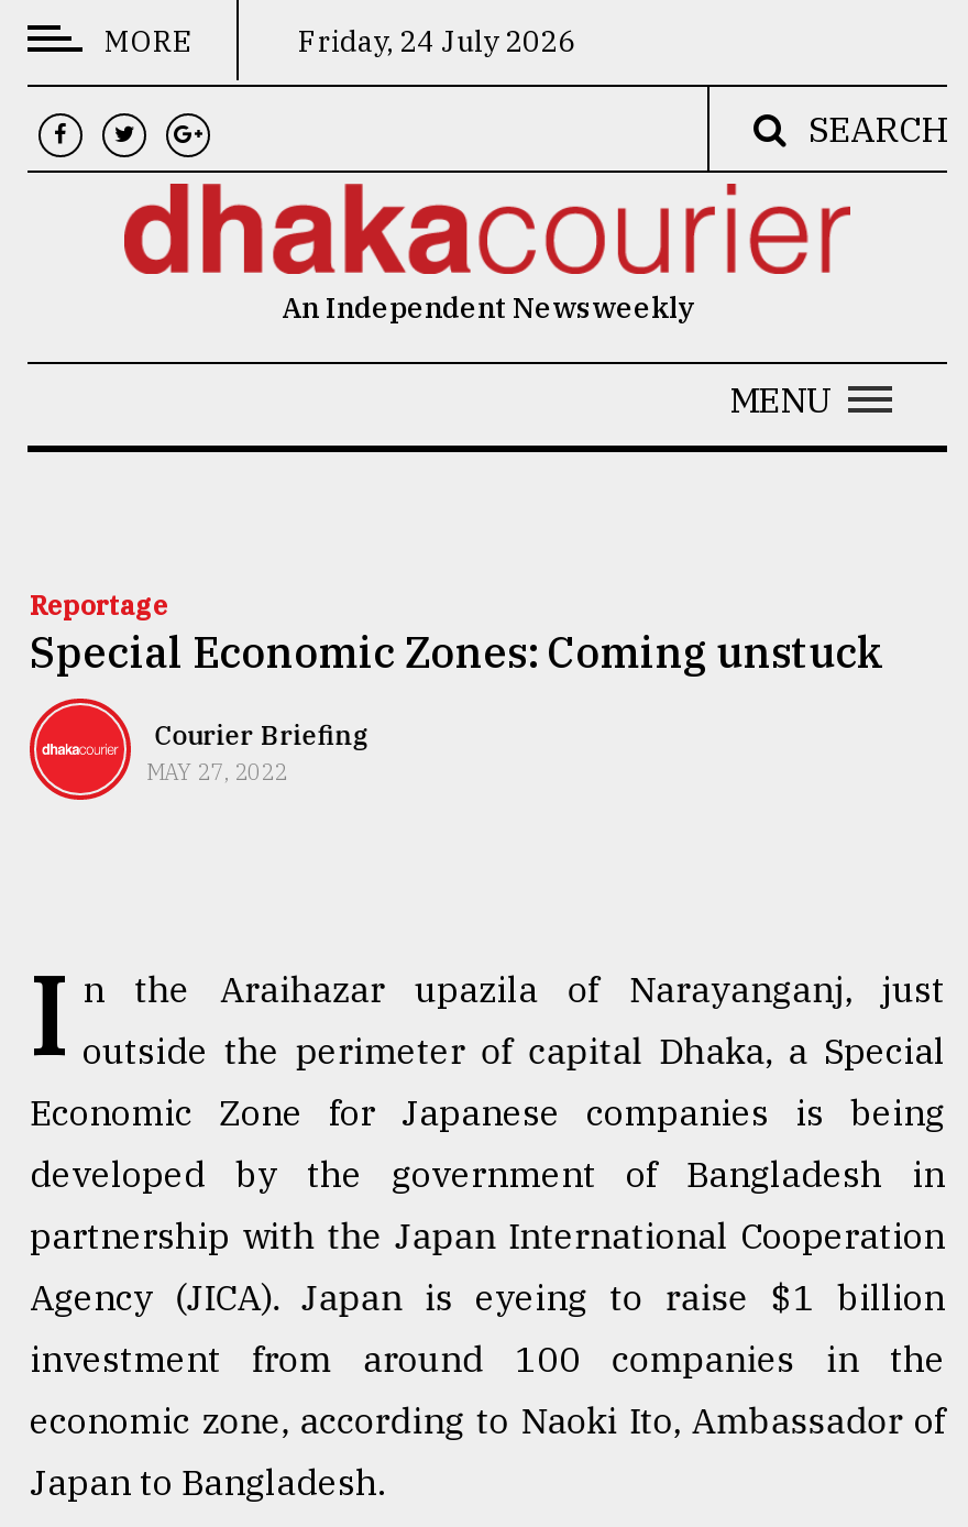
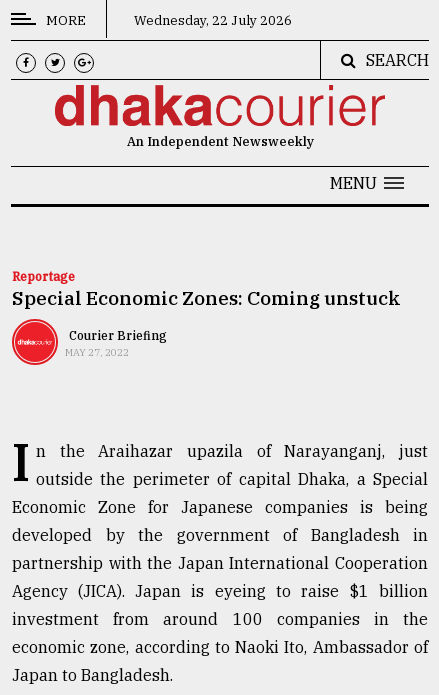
- Friday, 24 July 2026
+ Wednesday, 22 July 2026
